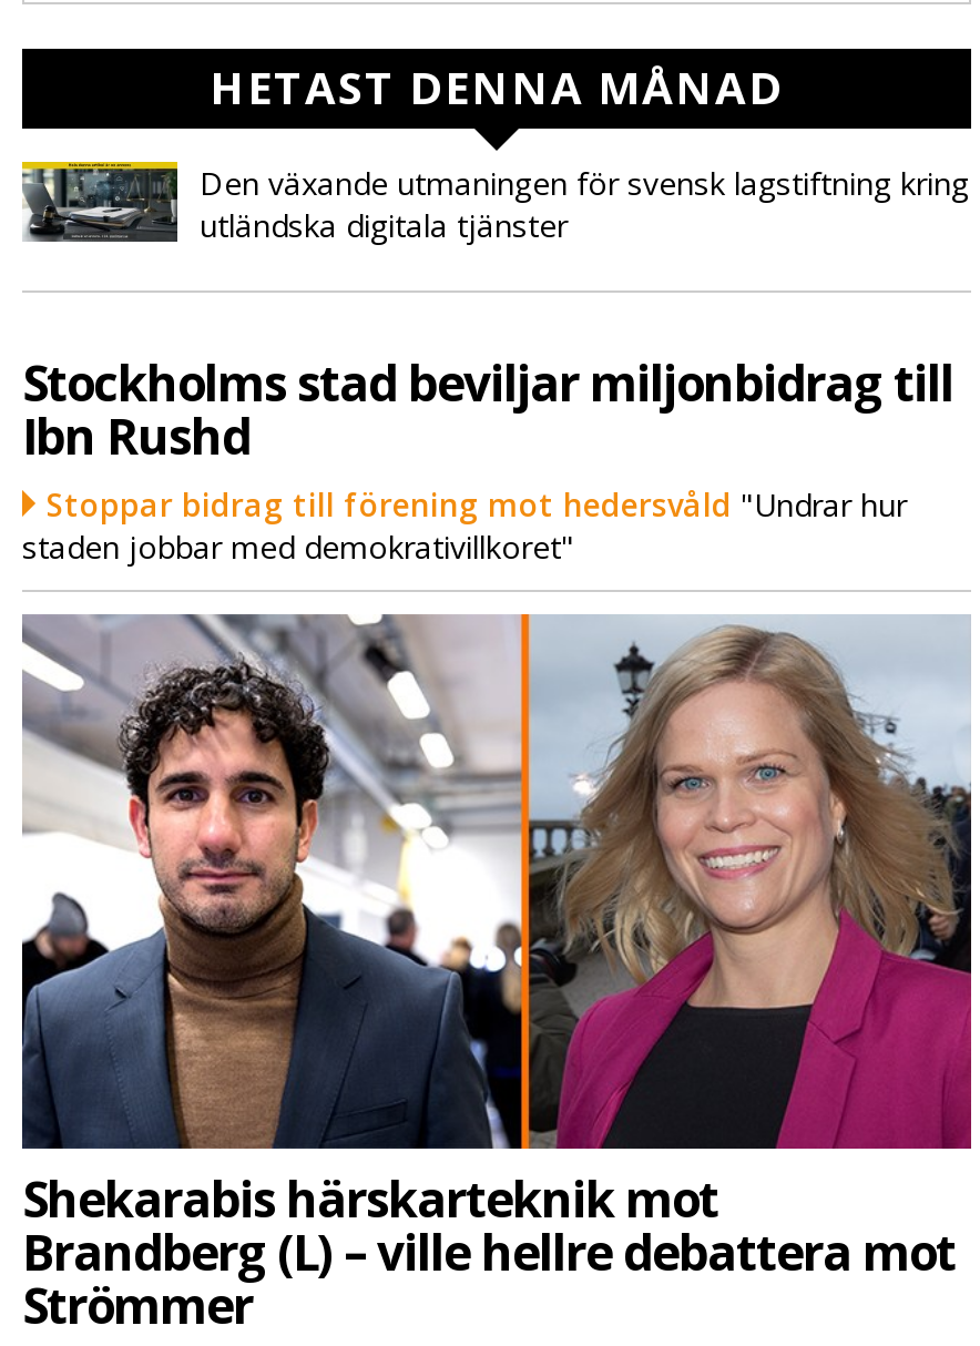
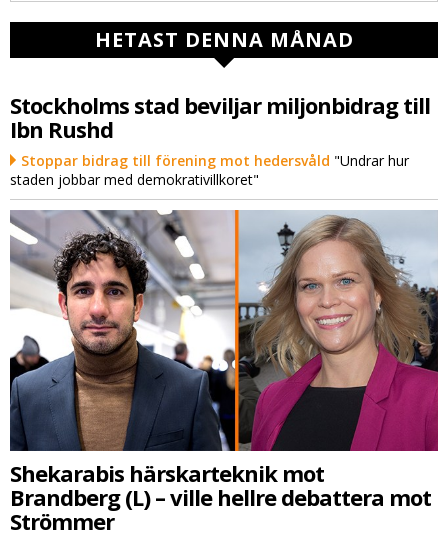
- [image]
- Den växande utmaningen för svensk lagstiftning kring
- utländska digitala tjänster
